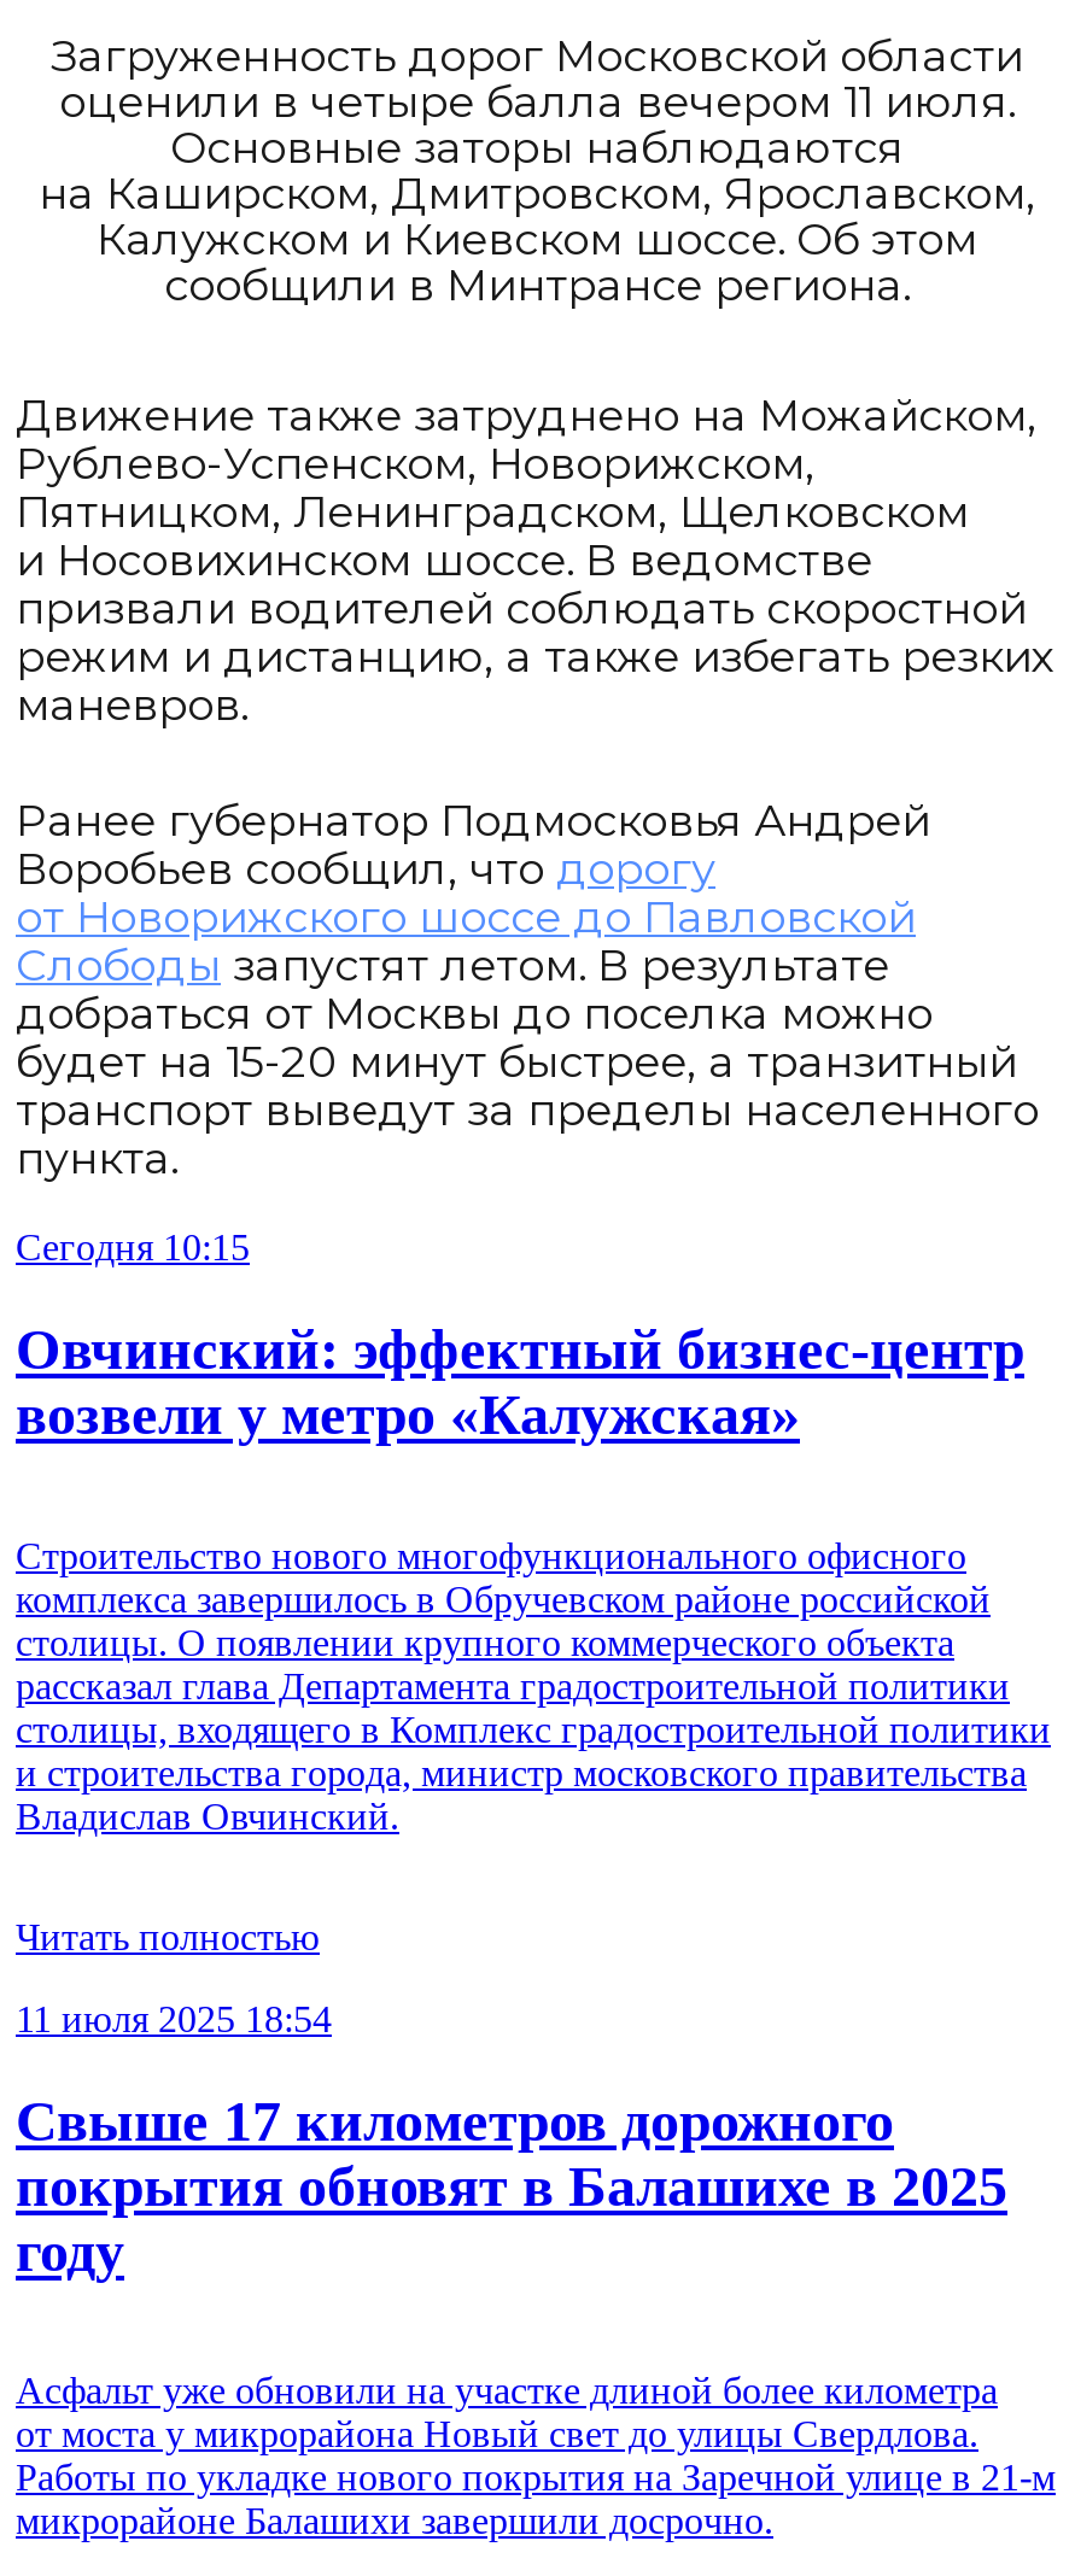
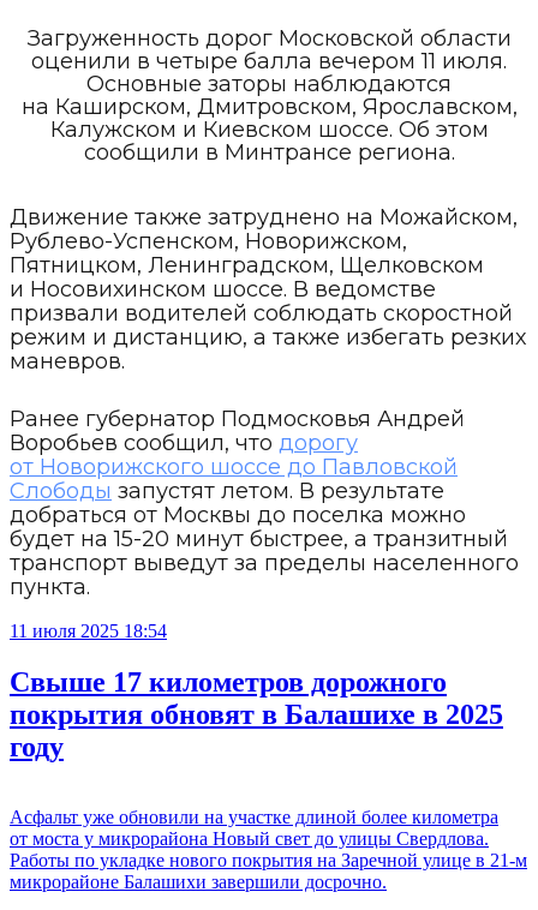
- Сегодня 10:15
- Овчинский: эффектный бизнес-центр
- возвели у метро «Калужская»
- Строительство нового многофункционального офисного
- комплекса завершилось в Обручевском районе российской
- столицы. О появлении крупного коммерческого объекта
- рассказал глава Департамента градостроительной политики
- столицы, входящего в Комплекс градостроительной политики
- и строительства города, министр московского правительства
- Владислав Овчинский.
- Читать полностью
